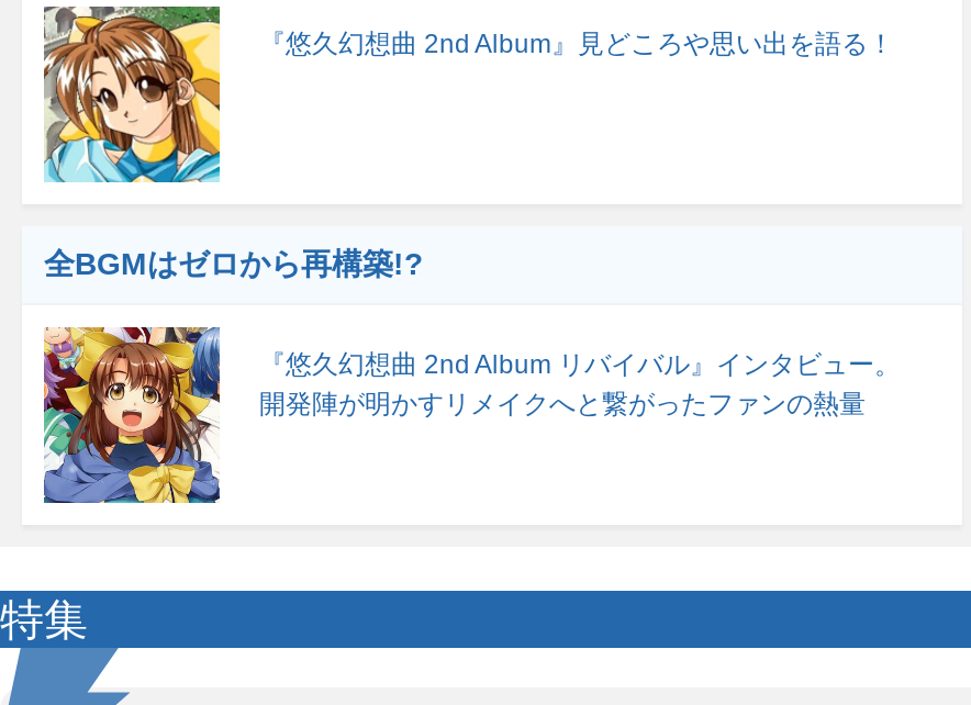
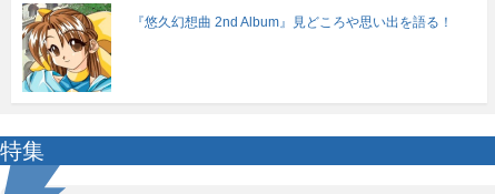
- [image]
- 全BGMはゼロから再構築!?
- 『悠久幻想曲 2nd Album リバイバル』インタビュー。
- 開発陣が明かすリメイクへと繋がったファンの熱量
